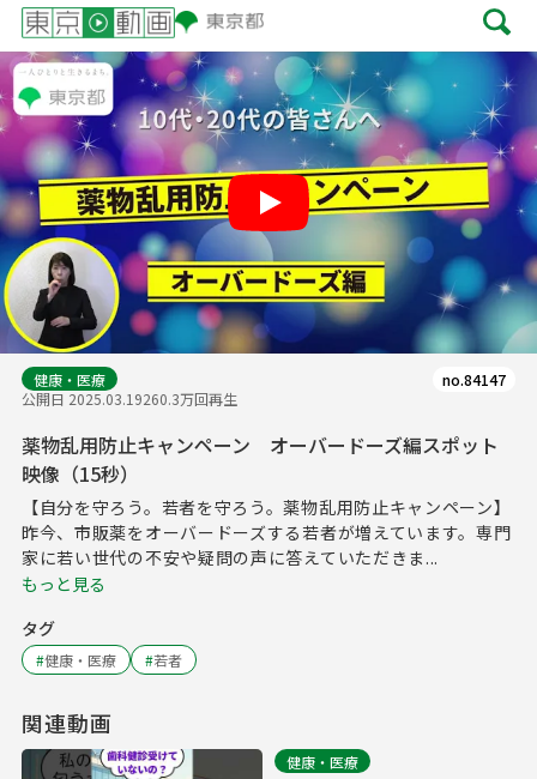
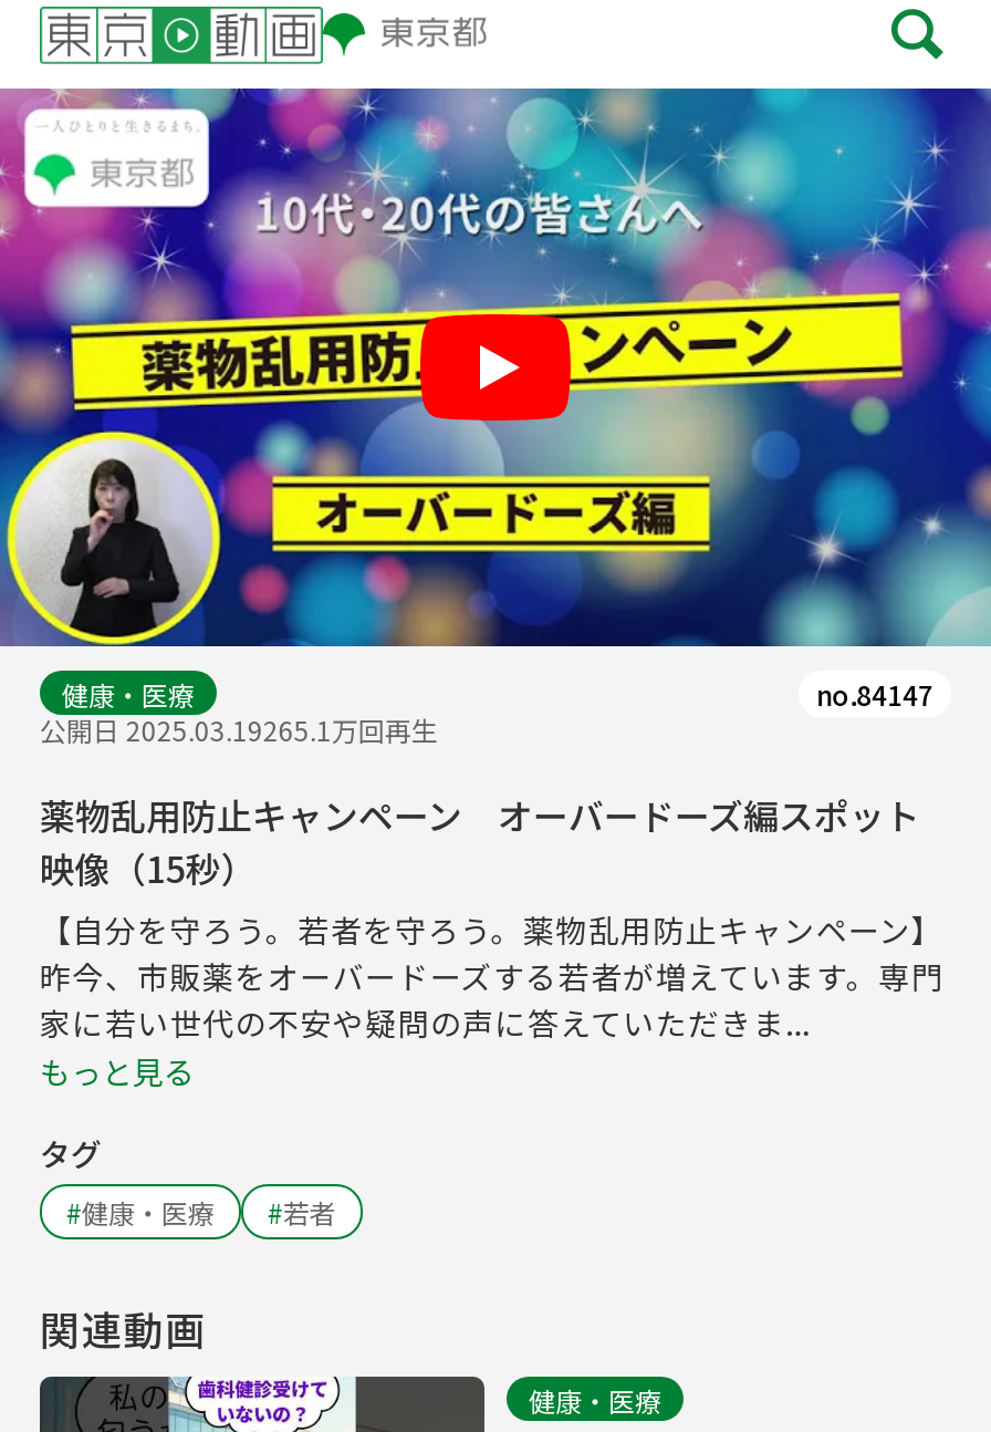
- 公開日 2025.03.19260.3万回再生
+ 公開日 2025.03.19265.1万回再生
